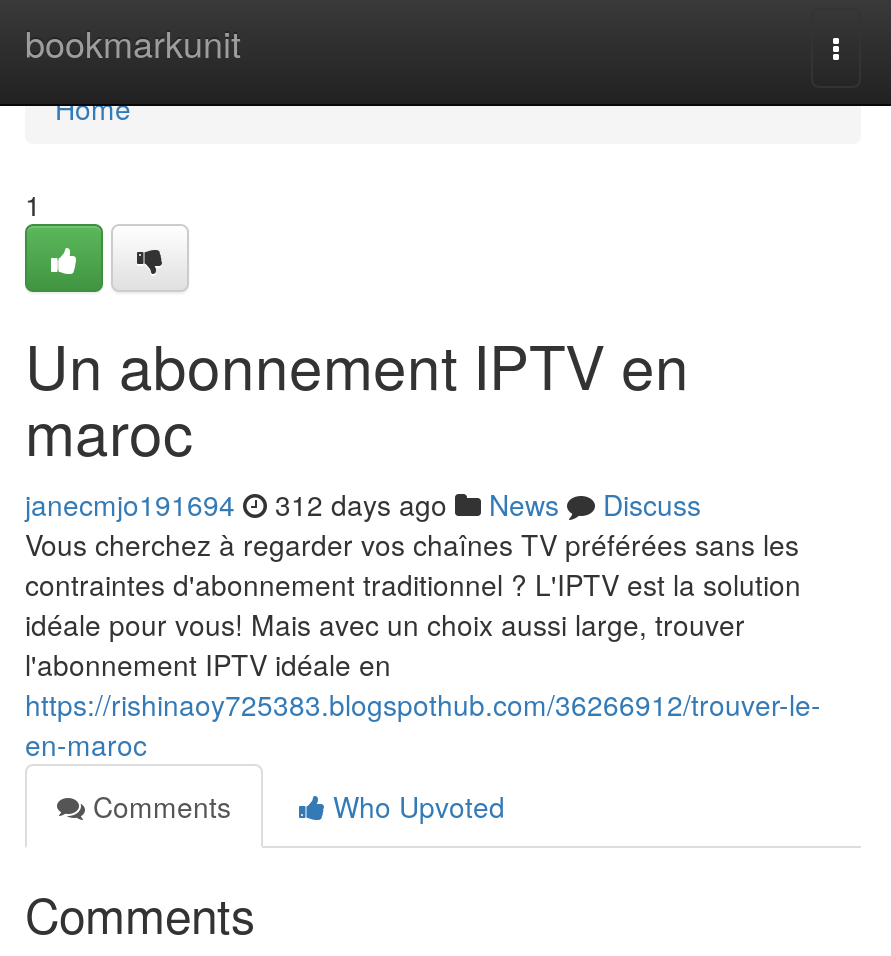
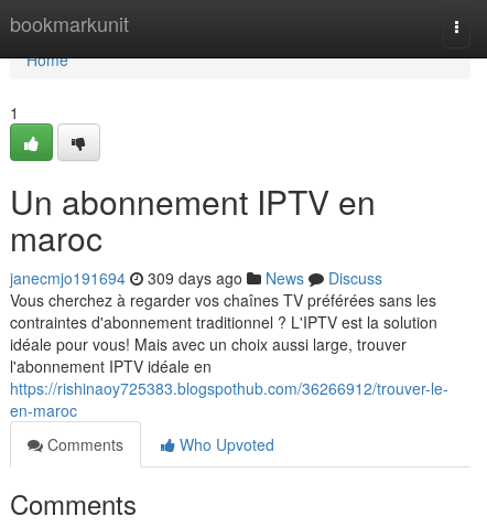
- janecmjo191694 312 days ago News Discuss
+ janecmjo191694 309 days ago News Discuss
